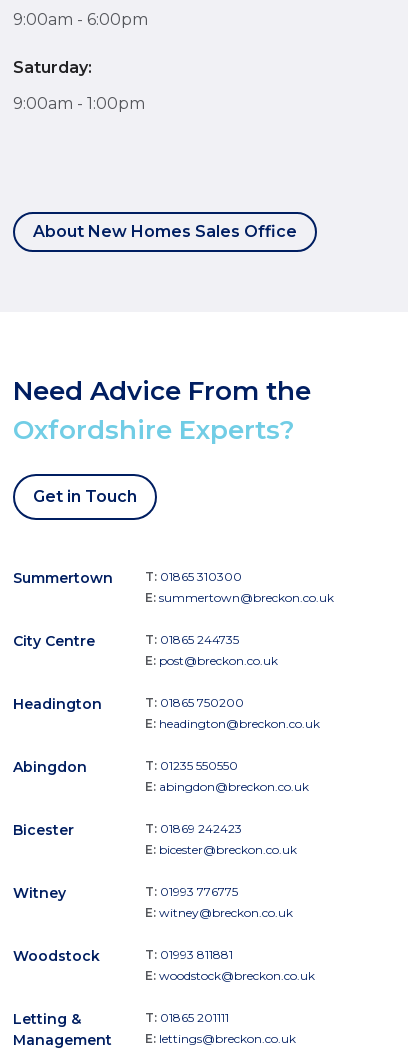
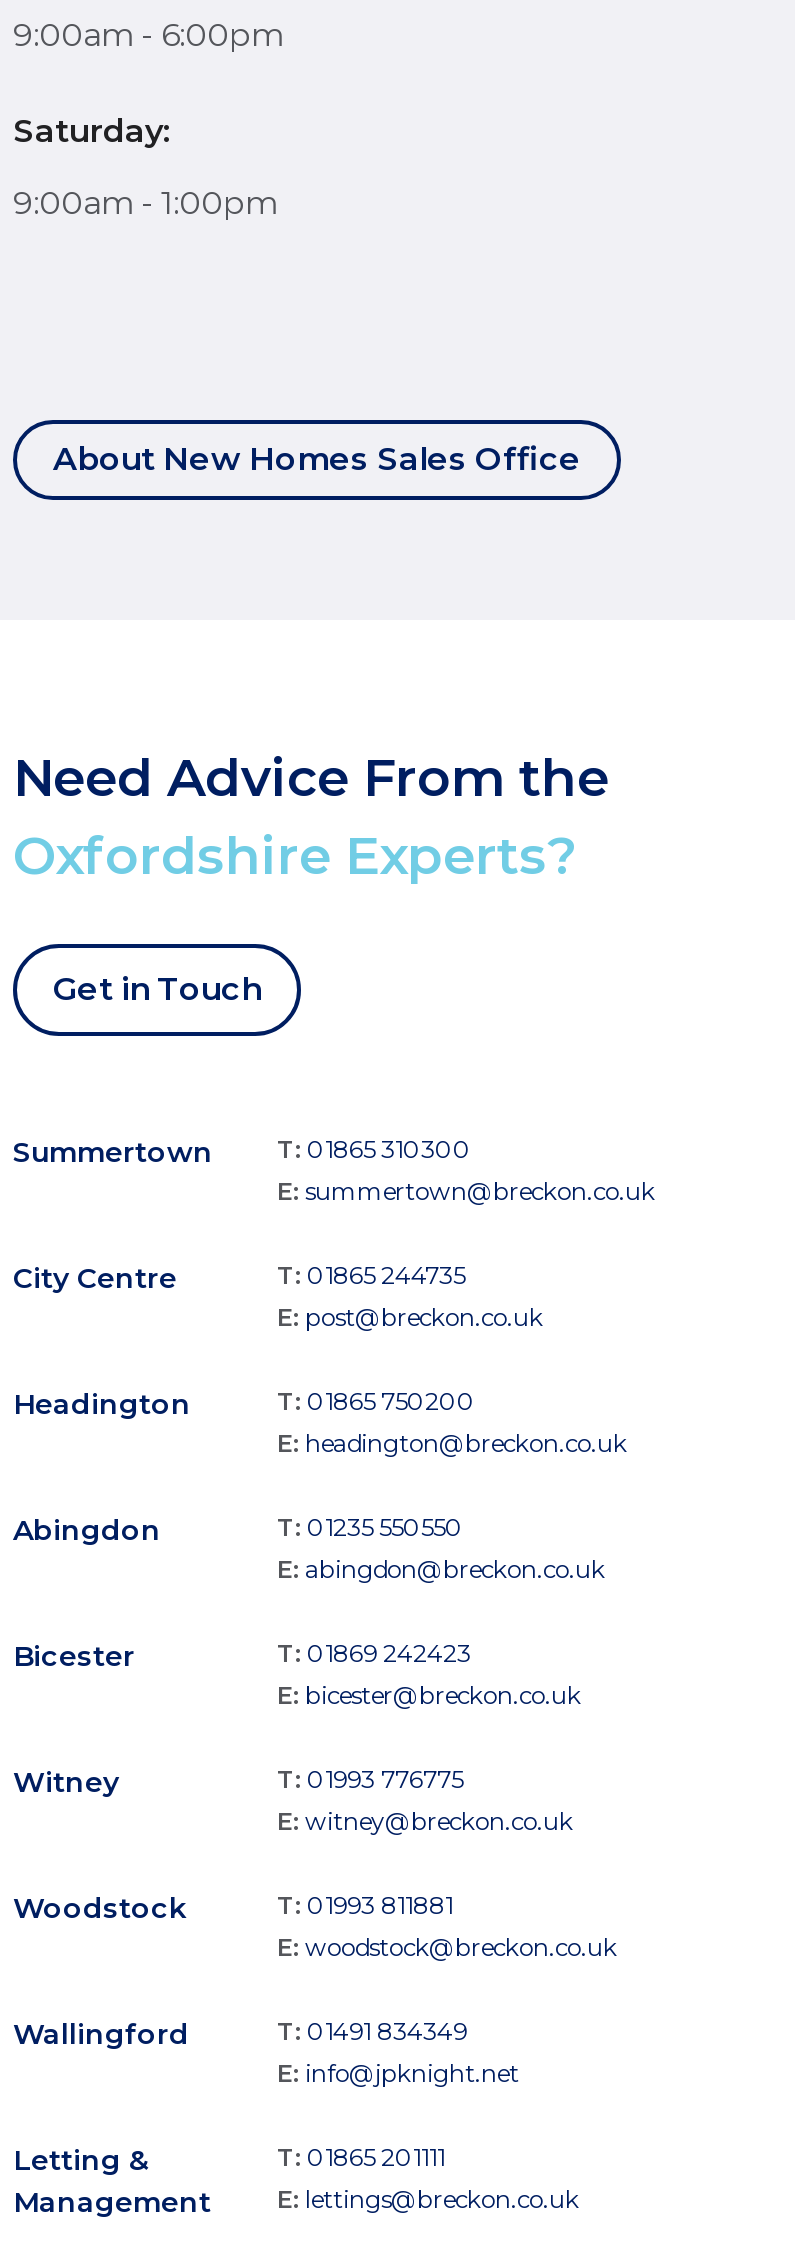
+ Wallingford
+ T: 01491 834349
+ E: info@jpknight.net
